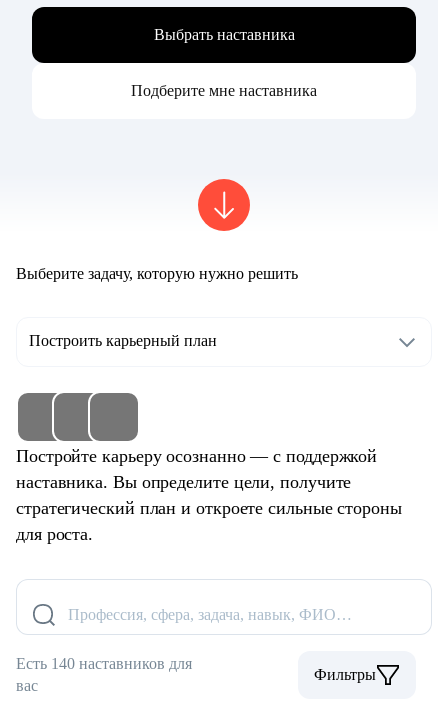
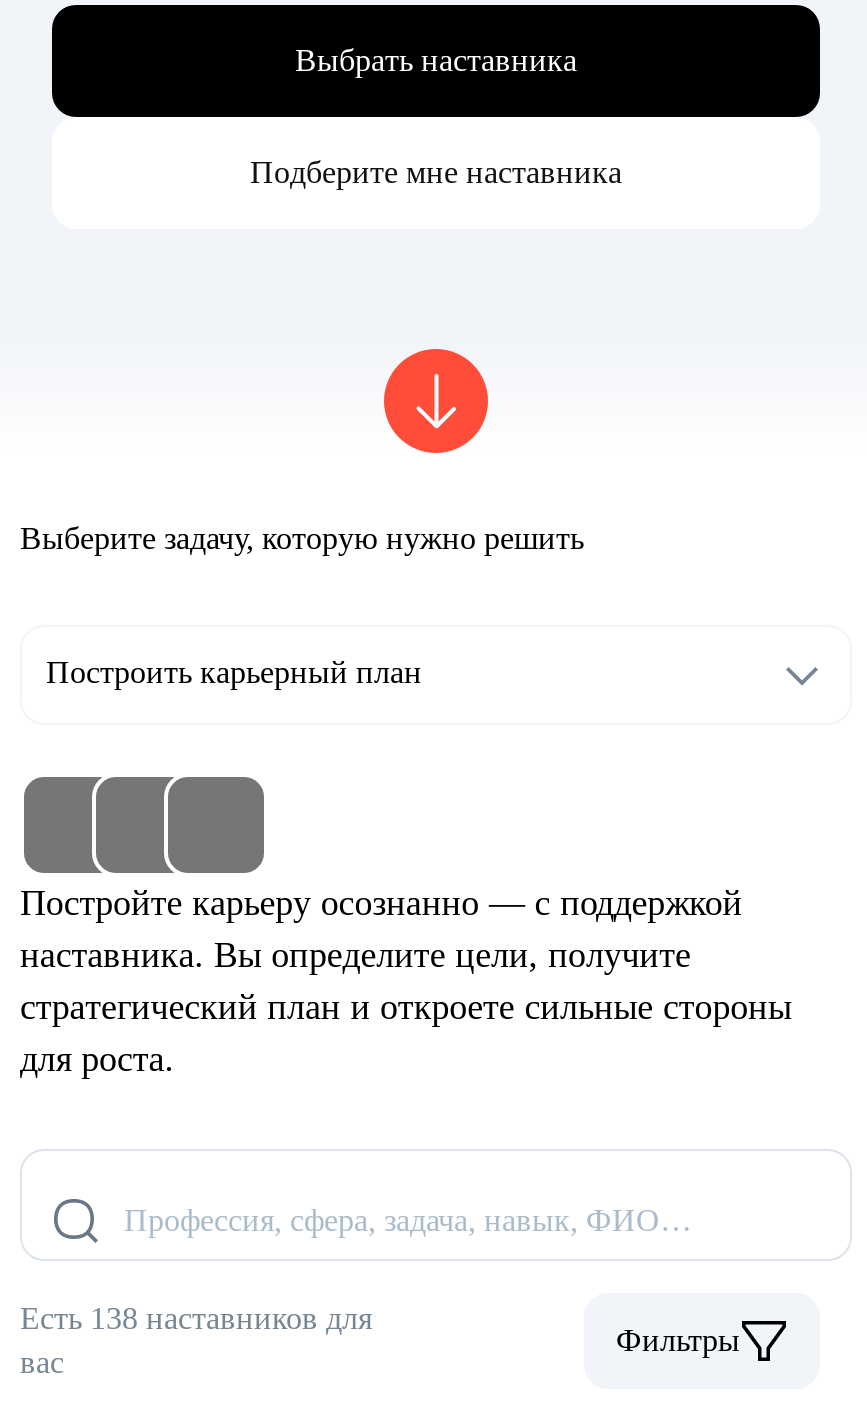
- Есть 140 наставников для
+ Есть 138 наставников для
